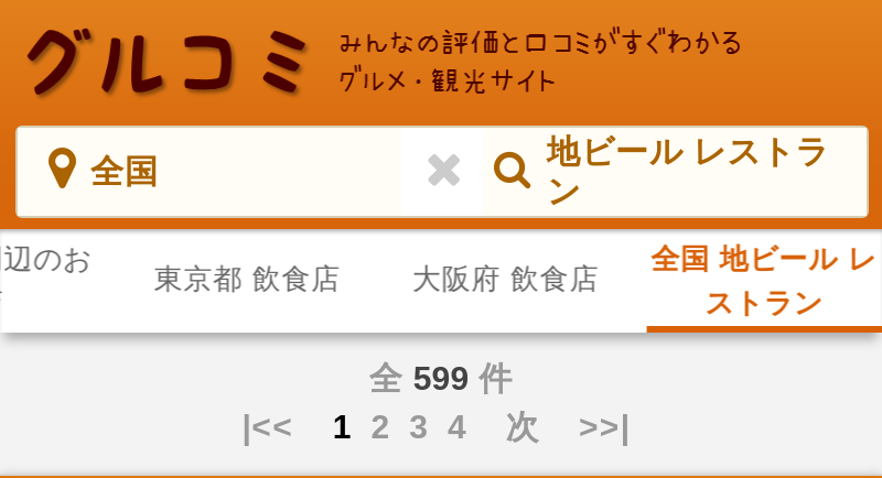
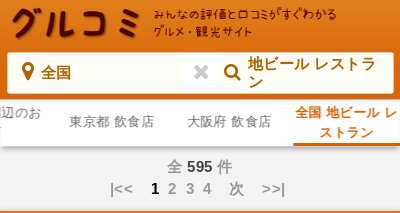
- 全599件
+ 全595件
